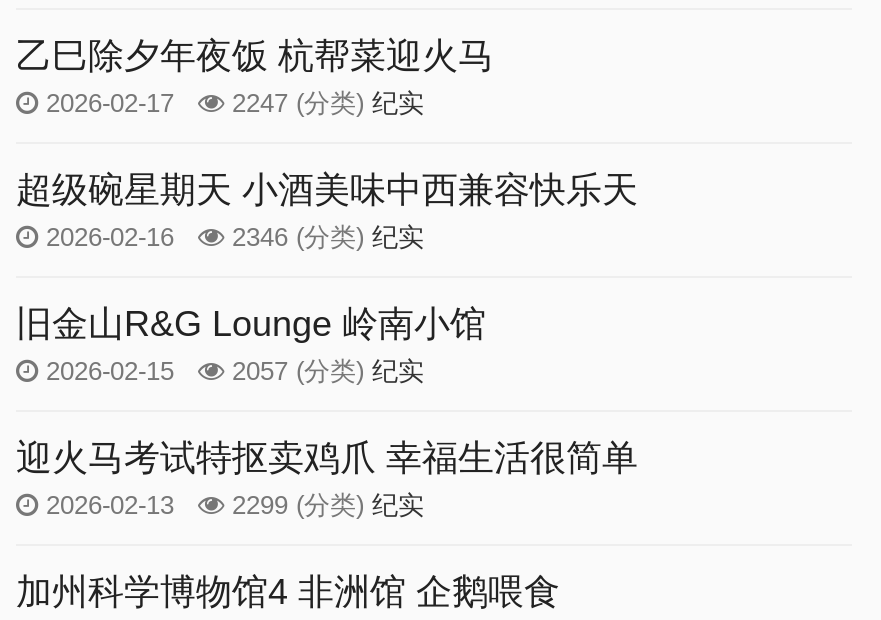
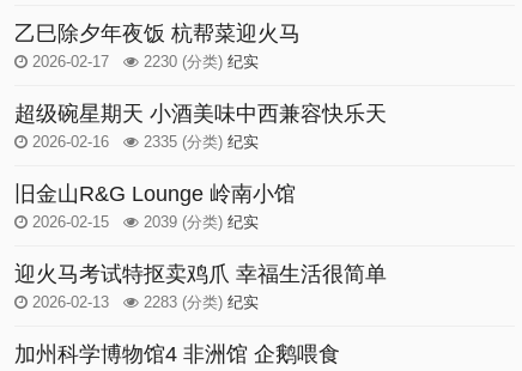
- 2026-02-17 2247 (分类)纪实
+ 2026-02-17 2230 (分类)纪实

- 2026-02-16 2346 (分类)纪实
+ 2026-02-16 2335 (分类)纪实

- 2026-02-15 2057 (分类)纪实
+ 2026-02-15 2039 (分类)纪实

- 2026-02-13 2299 (分类)纪实
+ 2026-02-13 2283 (分类)纪实
